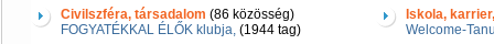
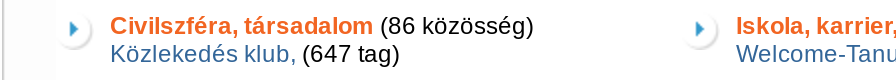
- FOGYATÉKKAL ÉLŐK klubja, (1944 tag)
+ Közlekedés klub, (647 tag)
